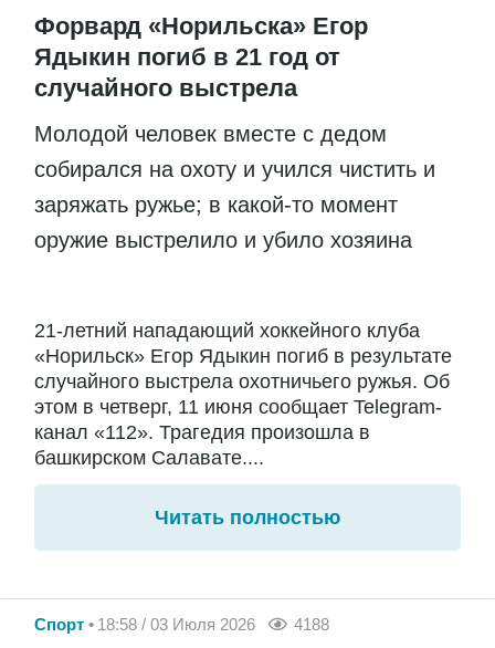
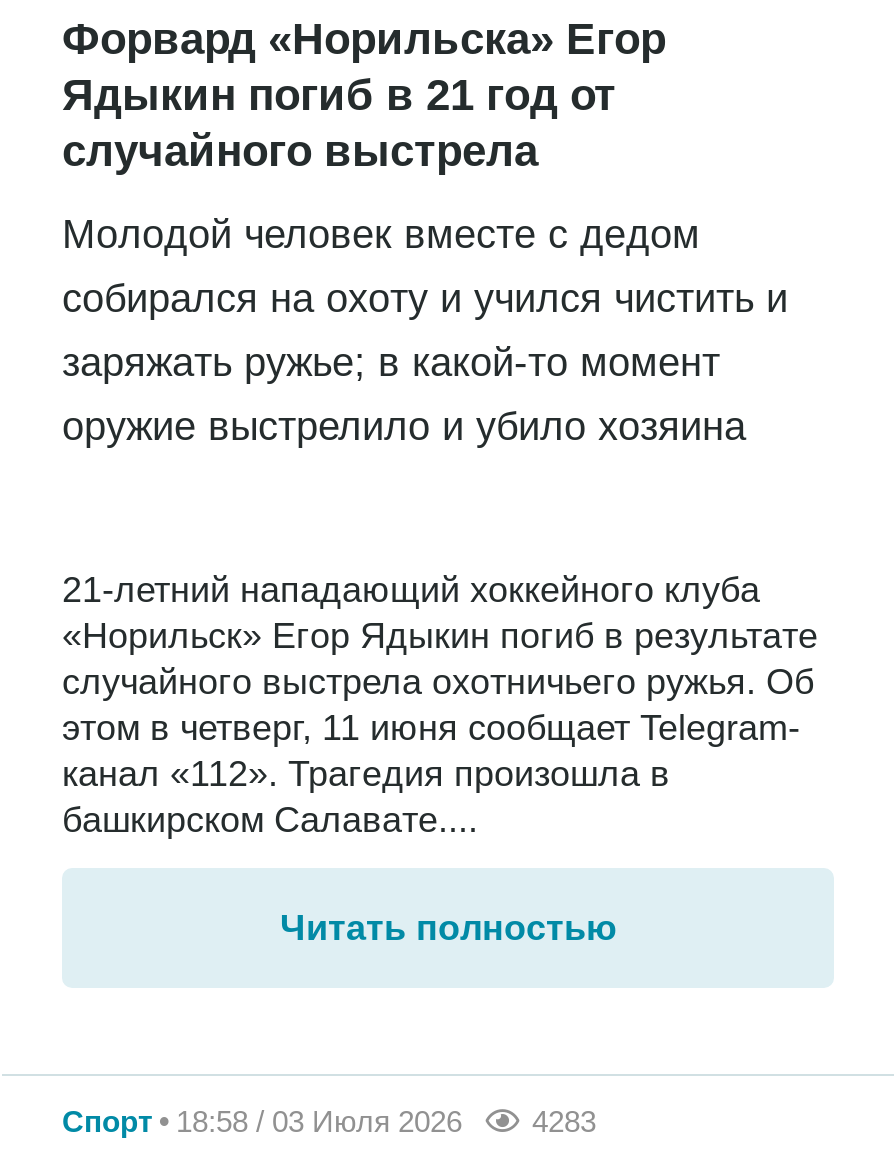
- 4188
+ 4283
